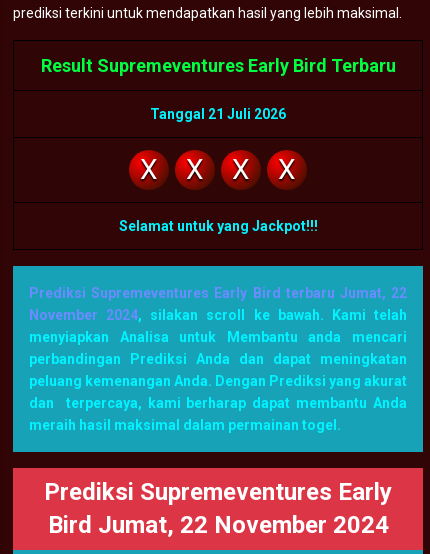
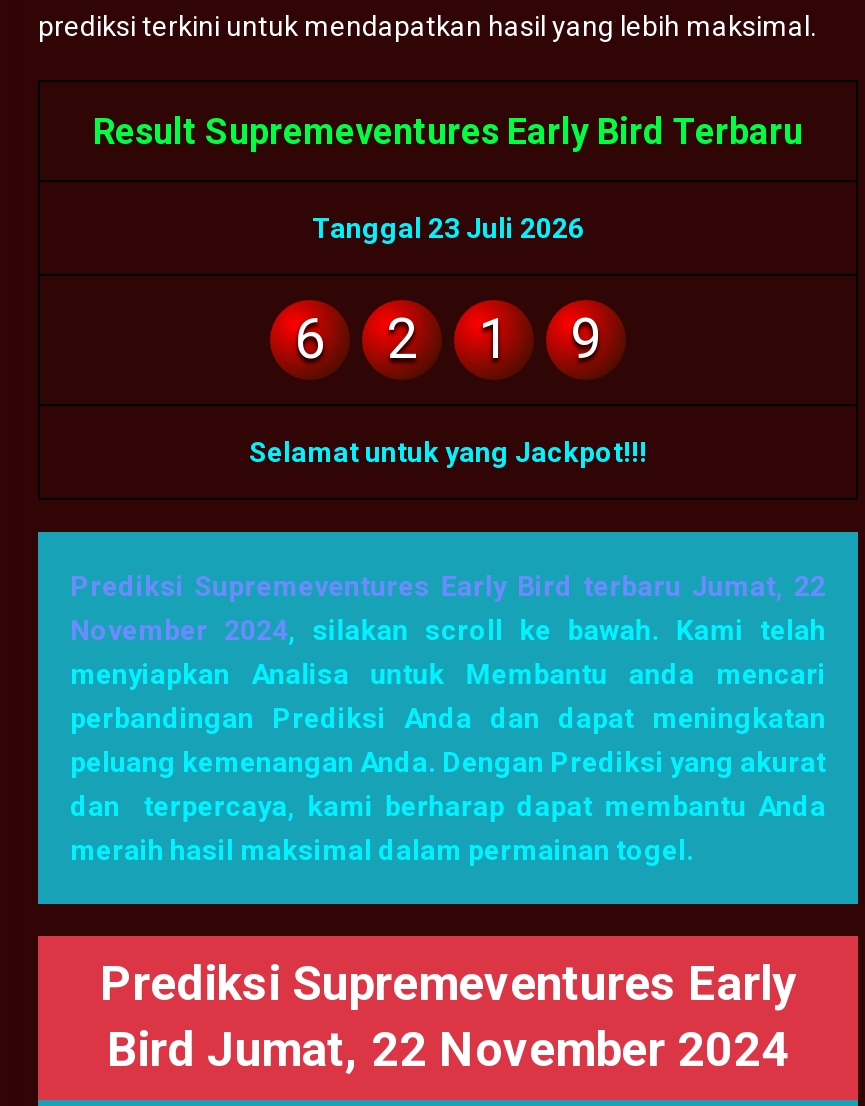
- Tanggal 21 Juli 2026
+ Tanggal 23 Juli 2026

- X
- X
- X
- X
+ 6
+ 2
+ 1
+ 9
